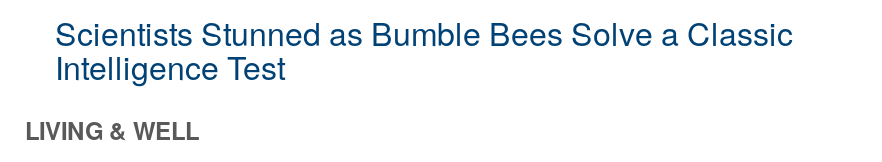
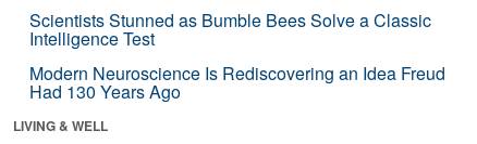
+ Modern Neuroscience Is Rediscovering an Idea Freud
+ Had 130 Years Ago
